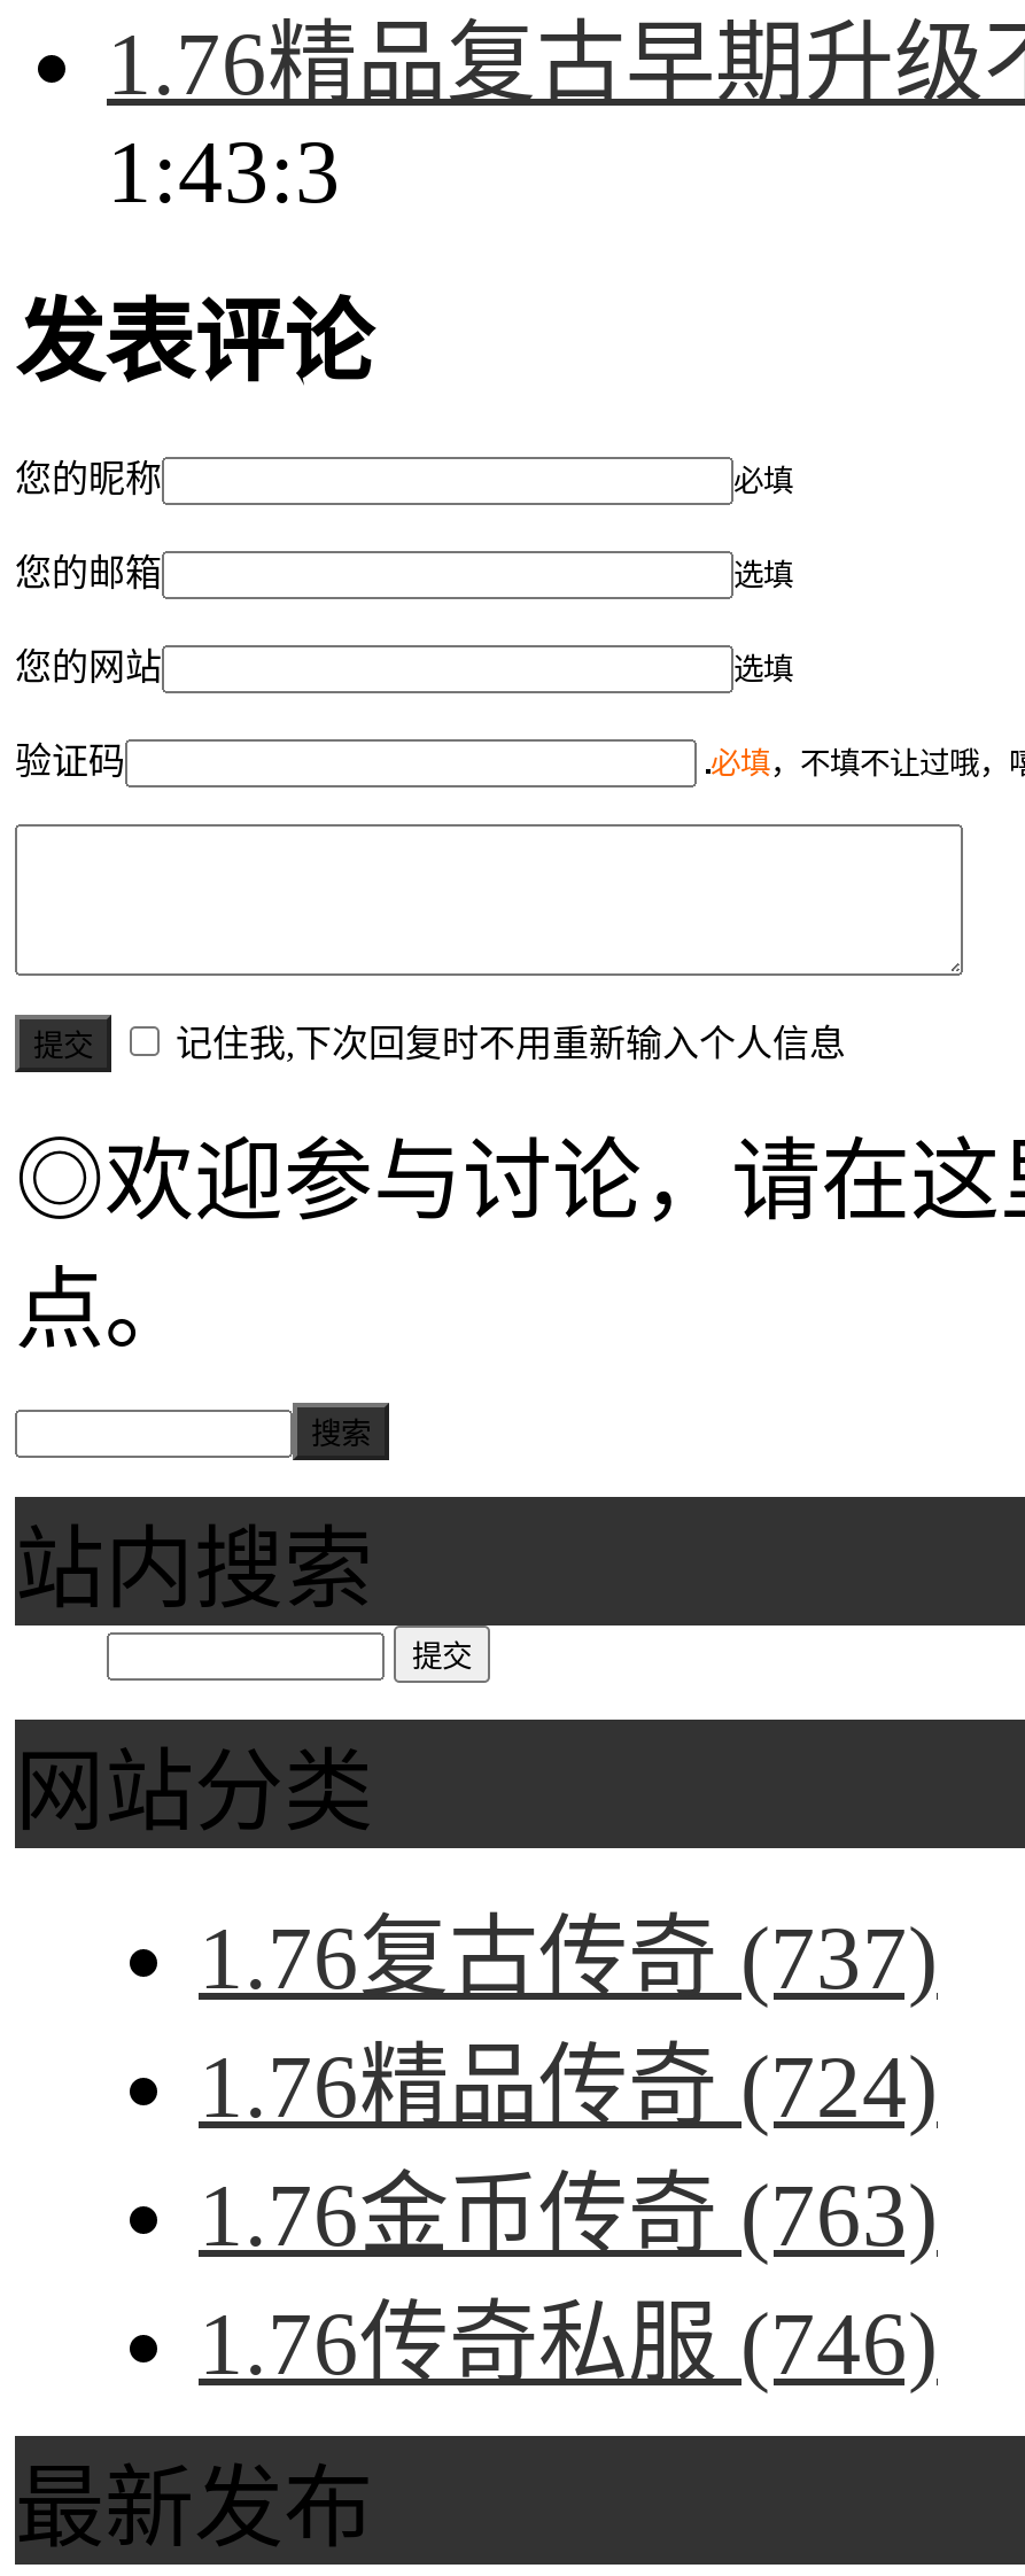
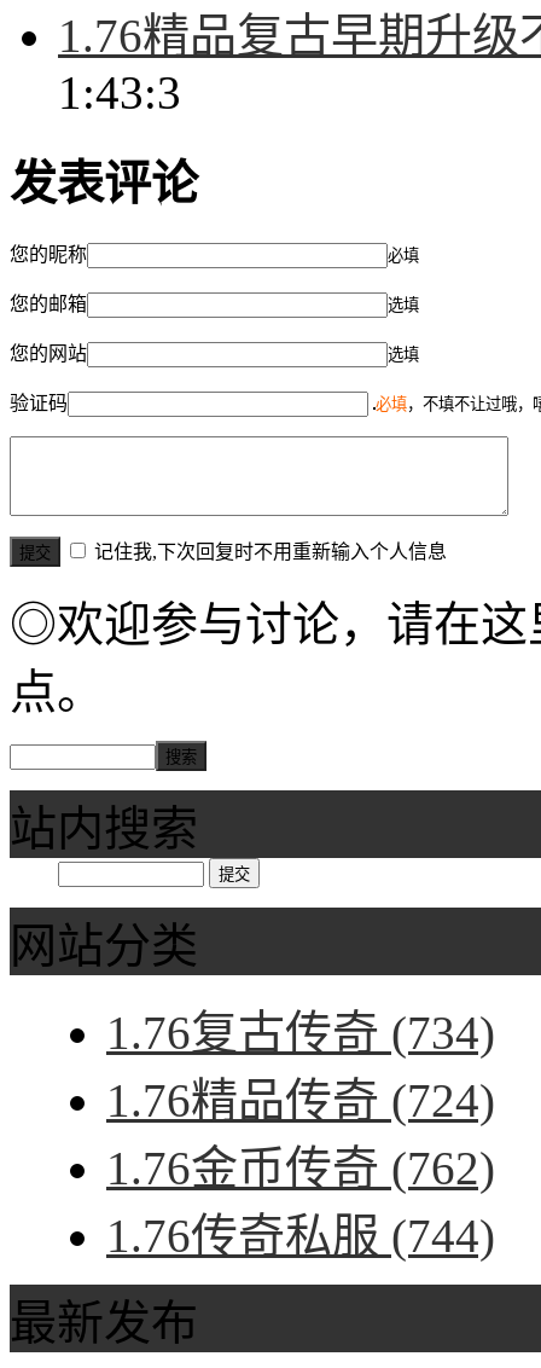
- 1.76复古传奇(737)
+ 1.76复古传奇(734)

- 1.76金币传奇(763)
+ 1.76金币传奇(762)

- 1.76传奇私服(746)
+ 1.76传奇私服(744)
